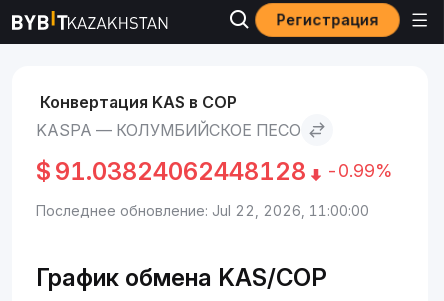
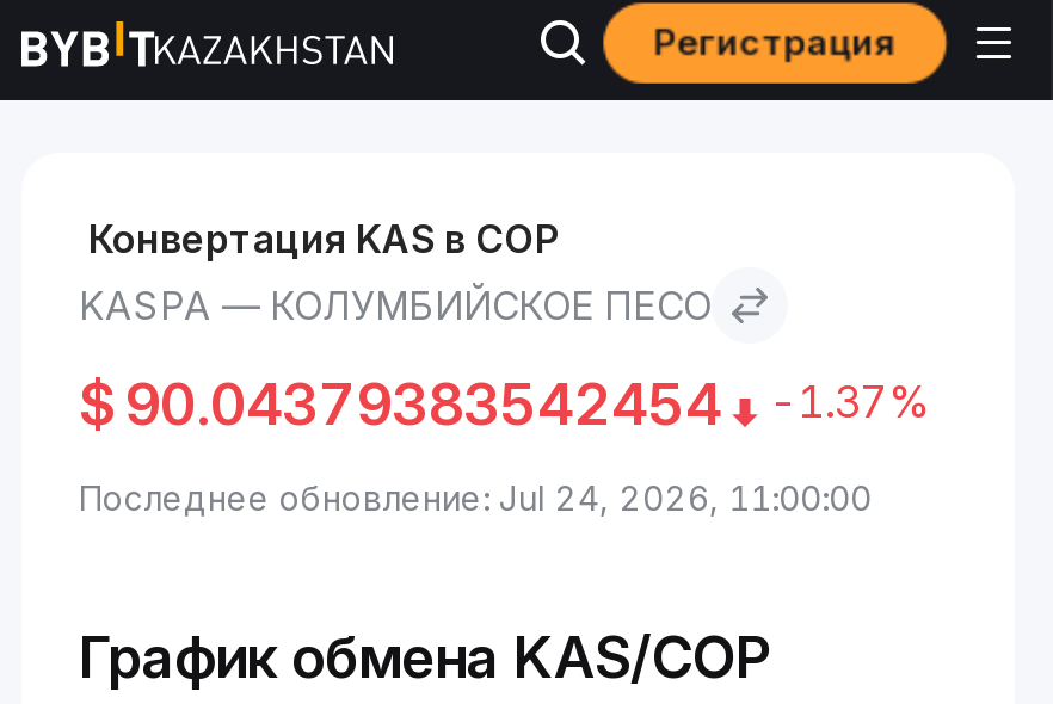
- $ 91.03824062448128
+ $ 90.04379383542454

- -0.99%
+ -1.37%

- Последнее обновление: Jul 22, 2026, 11:00:00
+ Последнее обновление: Jul 24, 2026, 11:00:00
